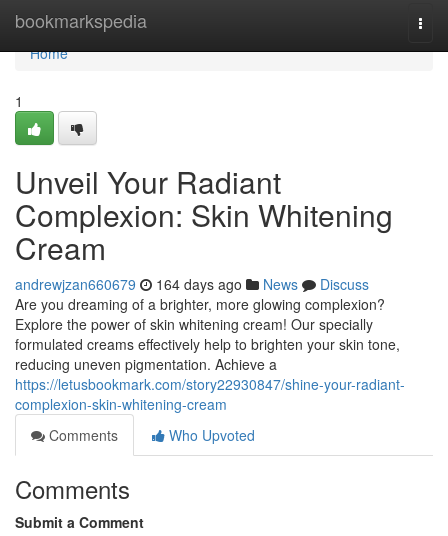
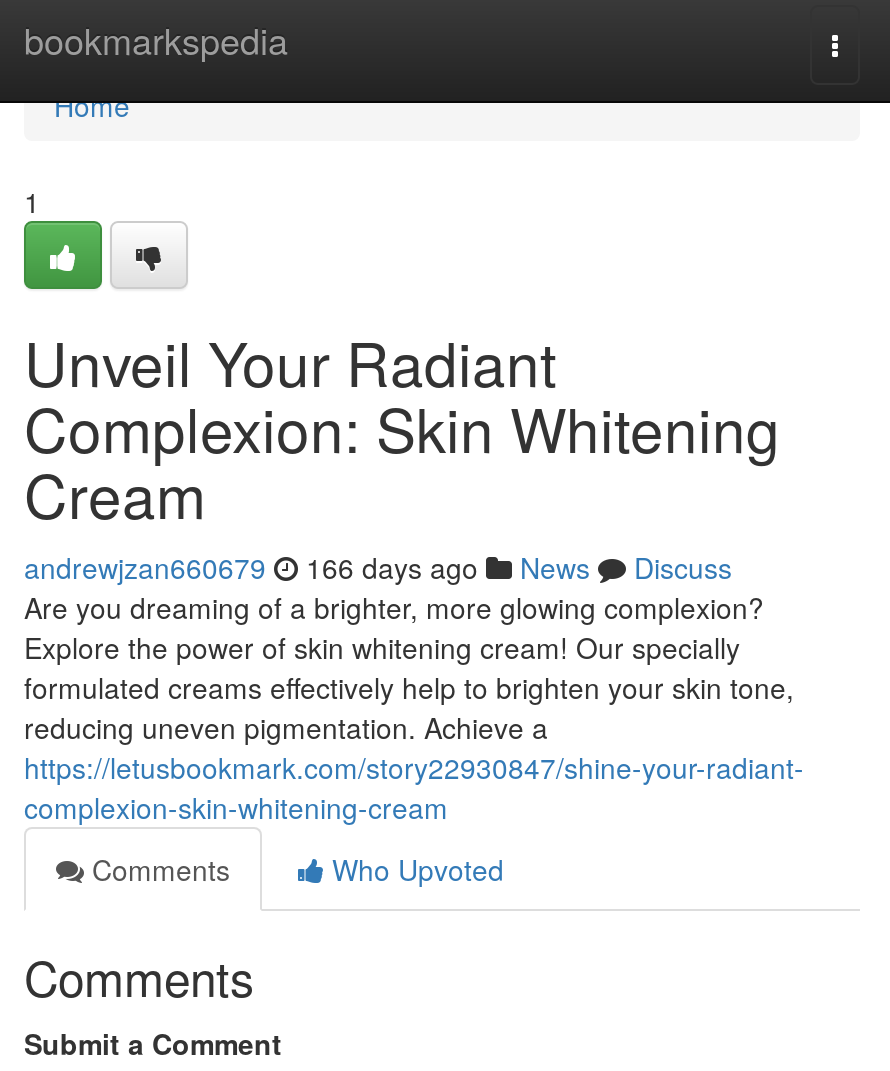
- andrewjzan660679 164 days ago News Discuss
+ andrewjzan660679 166 days ago News Discuss
